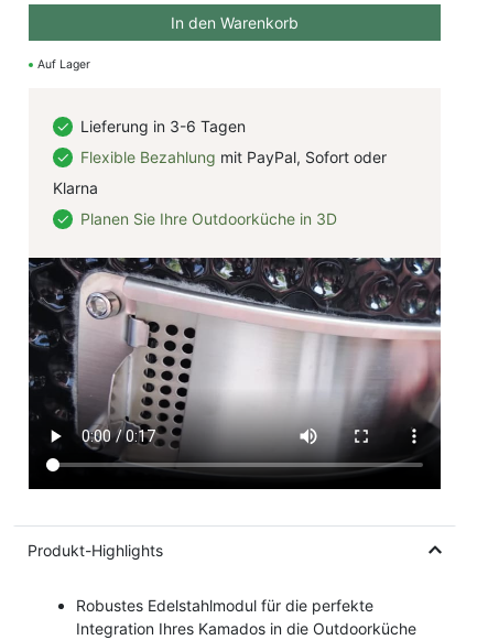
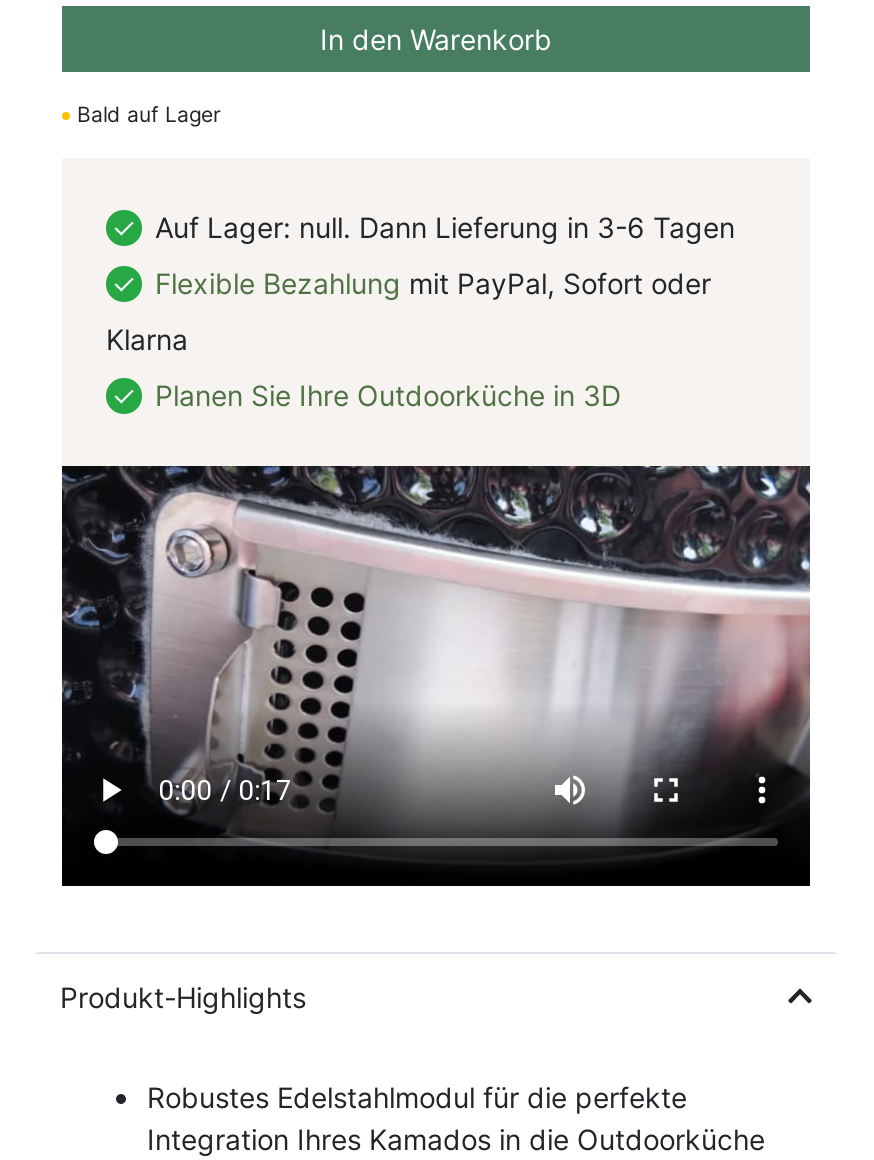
- Auf Lager
+ Bald auf Lager

- Lieferung in 3-6 Tagen
+ Auf Lager: null. Dann Lieferung in 3-6 Tagen
